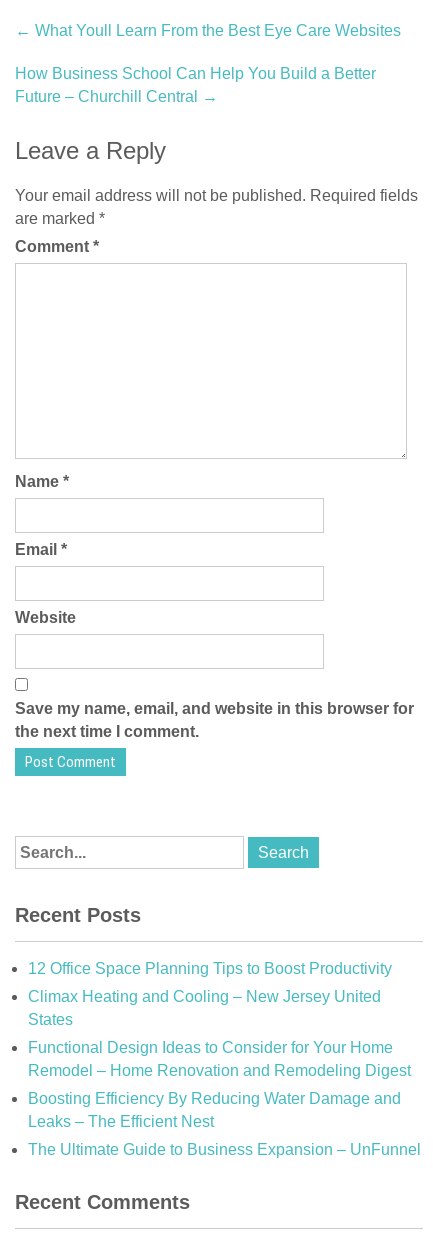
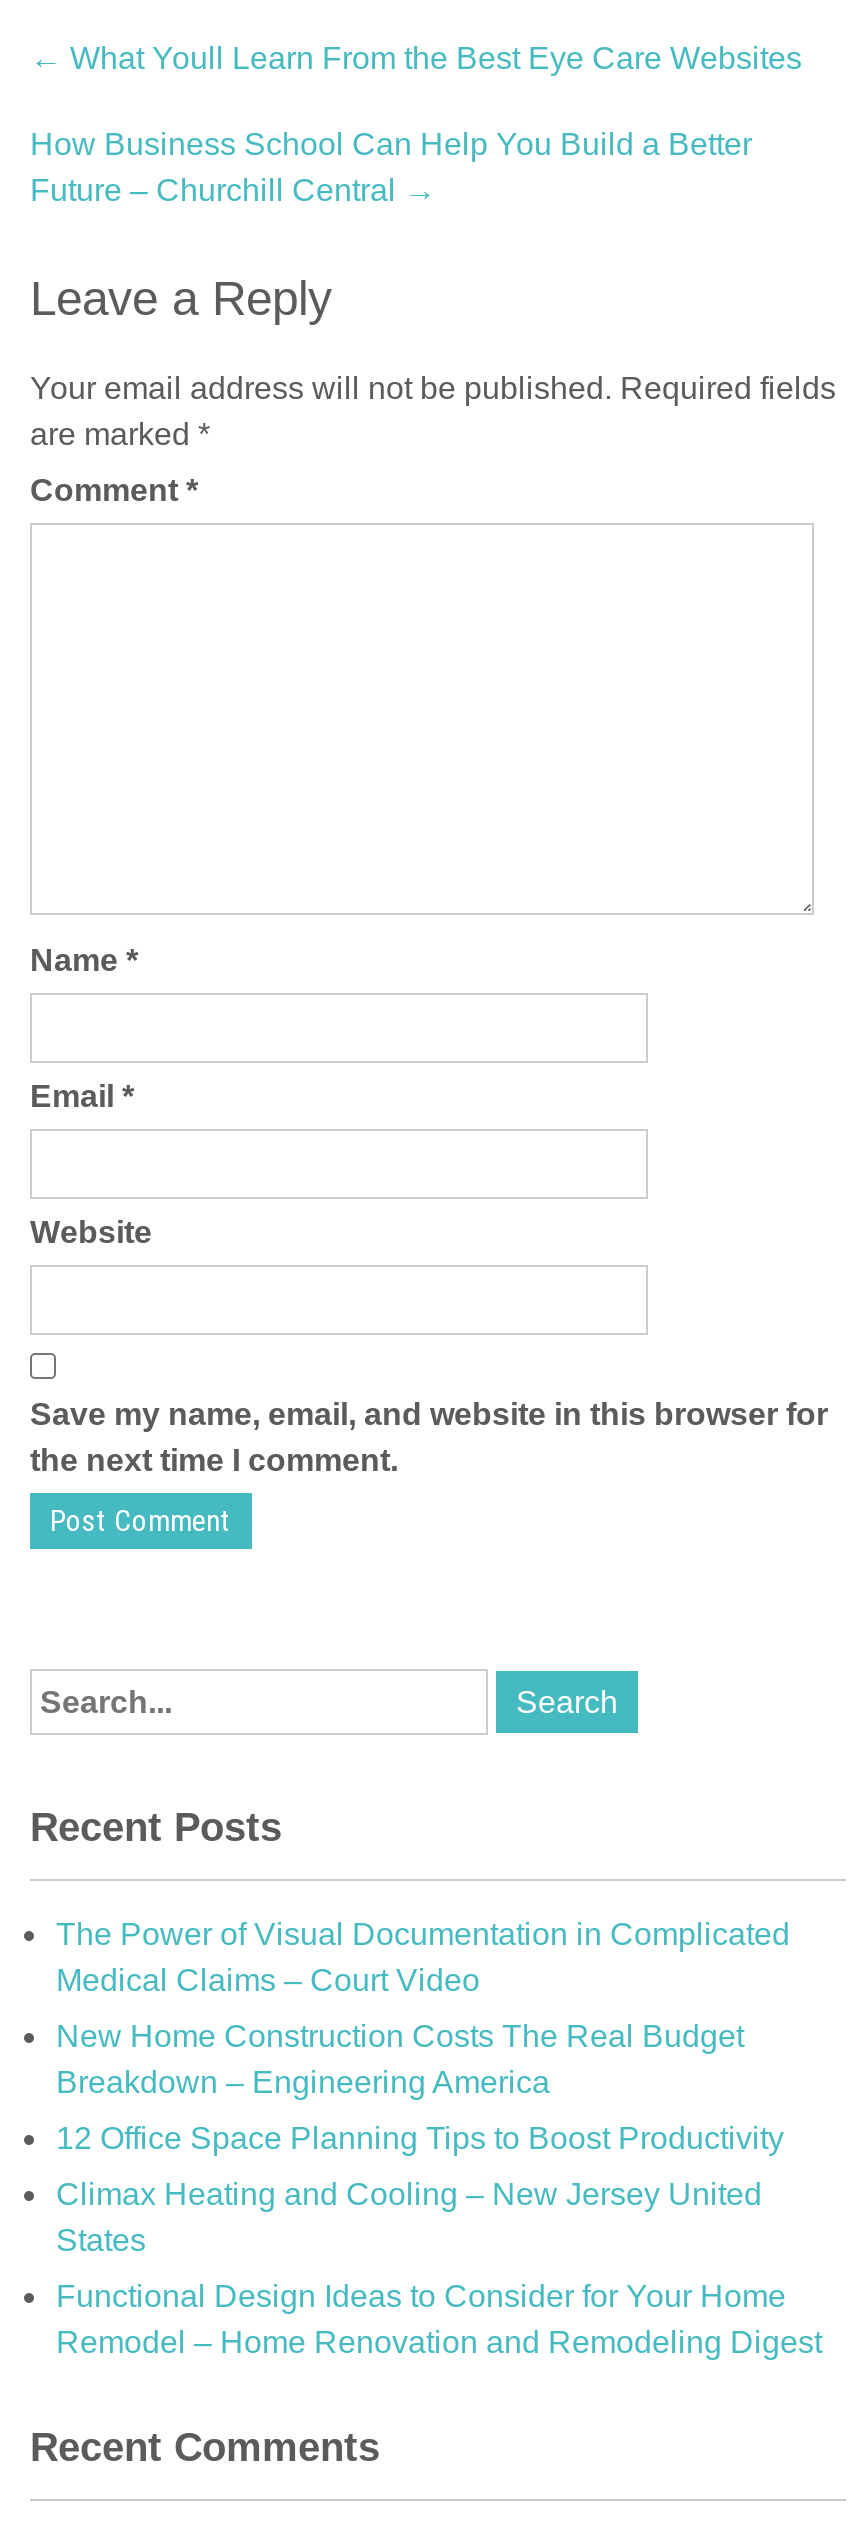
+ The Power of Visual Documentation in Complicated
+ Medical Claims – Court Video
+ New Home Construction Costs The Real Budget
+ Breakdown – Engineering America

moved down: 12 Office Space Planning Tips to Boost Productivity | Climax Heating and Cooling – New Jersey United | States | Functional Design Ideas to Consider for Your Home | Remodel – Home Renovation and Remodeling Digest

- Boosting Efficiency By Reducing Water Damage and
- Leaks – The Efficient Nest
- The Ultimate Guide to Business Expansion – UnFunnel
